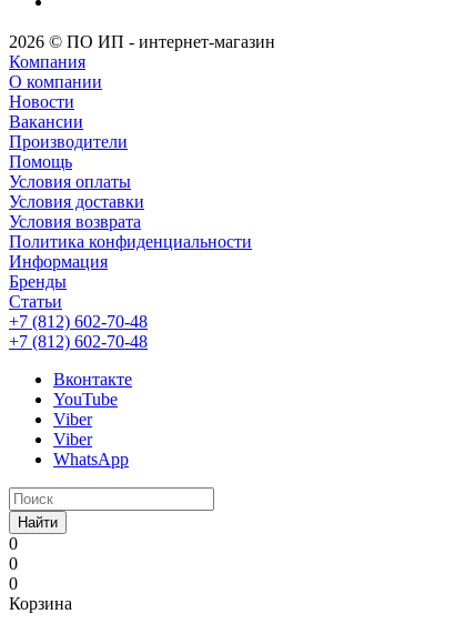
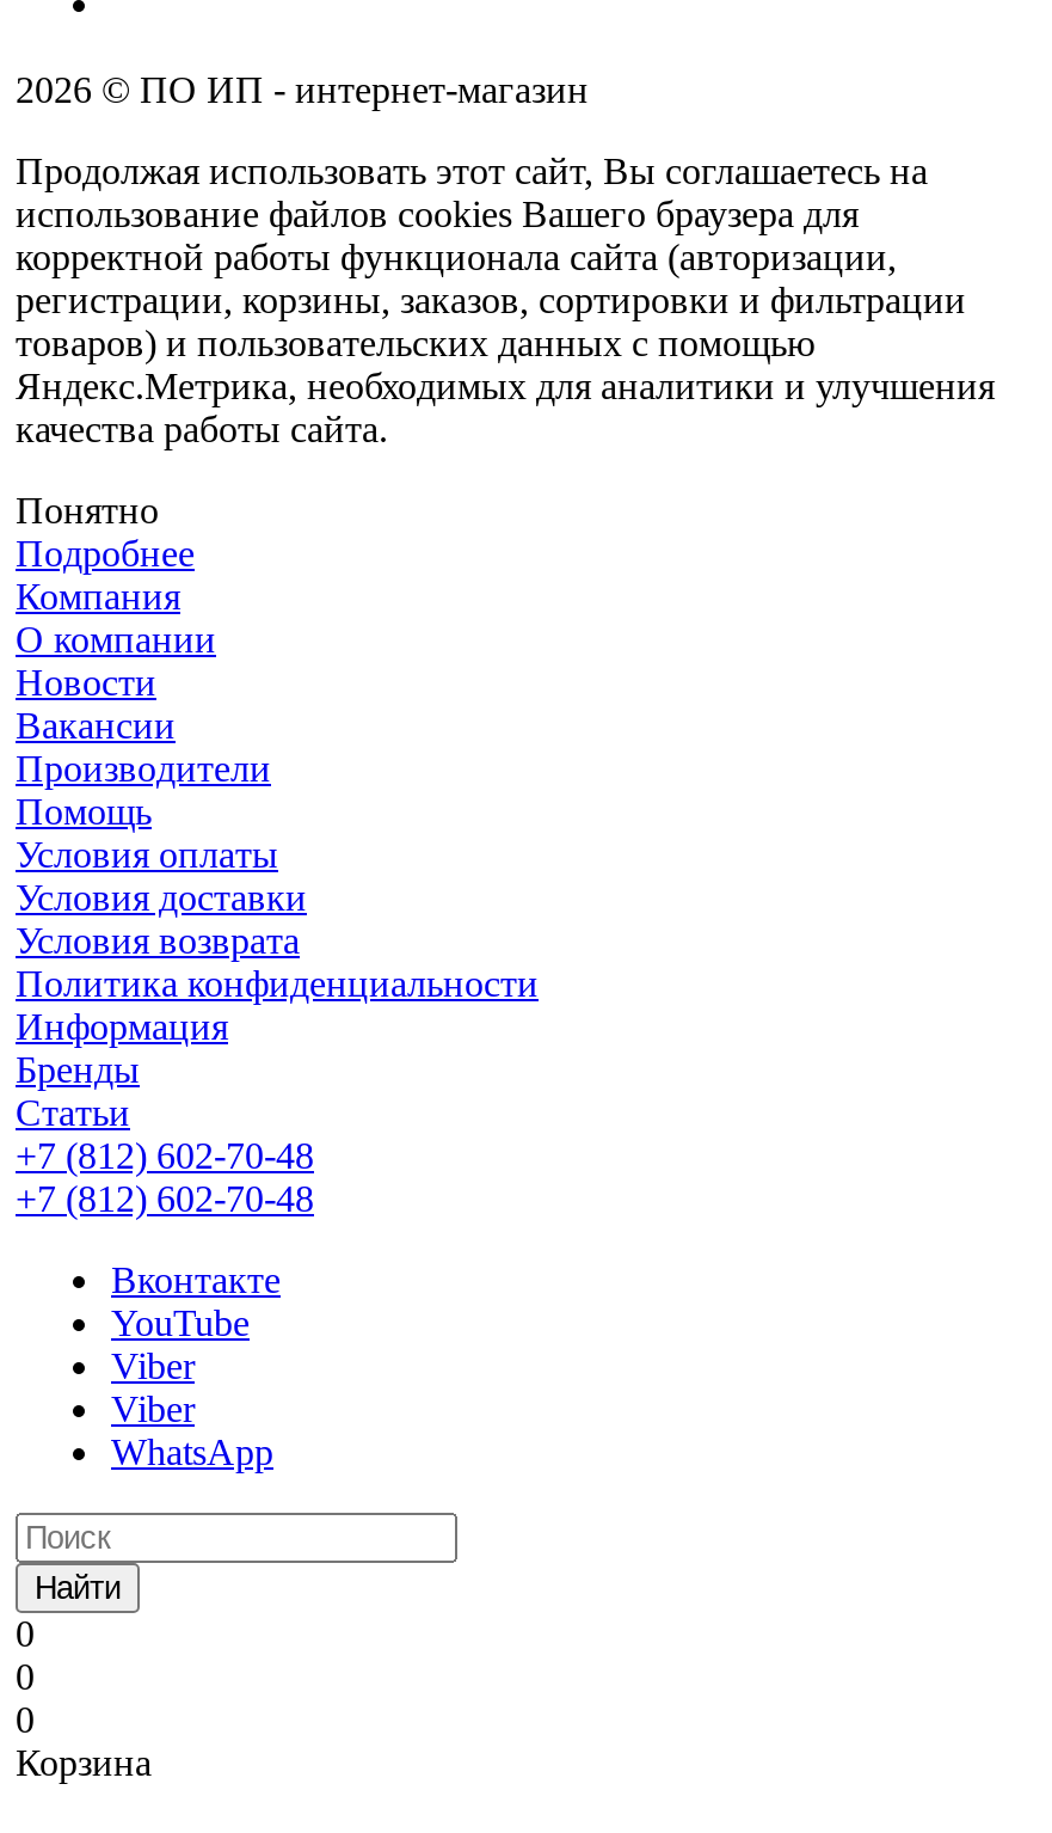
+ Продолжая использовать этот сайт, Вы соглашаетесь на
+ использование файлов cookies Вашего браузера для
+ корректной работы функционала сайта (авторизации,
+ регистрации, корзины, заказов, сортировки и фильтрации
+ товаров) и пользовательских данных с помощью
+ Яндекс.Метрика, необходимых для аналитики и улучшения
+ качества работы сайта.
+ Понятно
+ Подробнее
